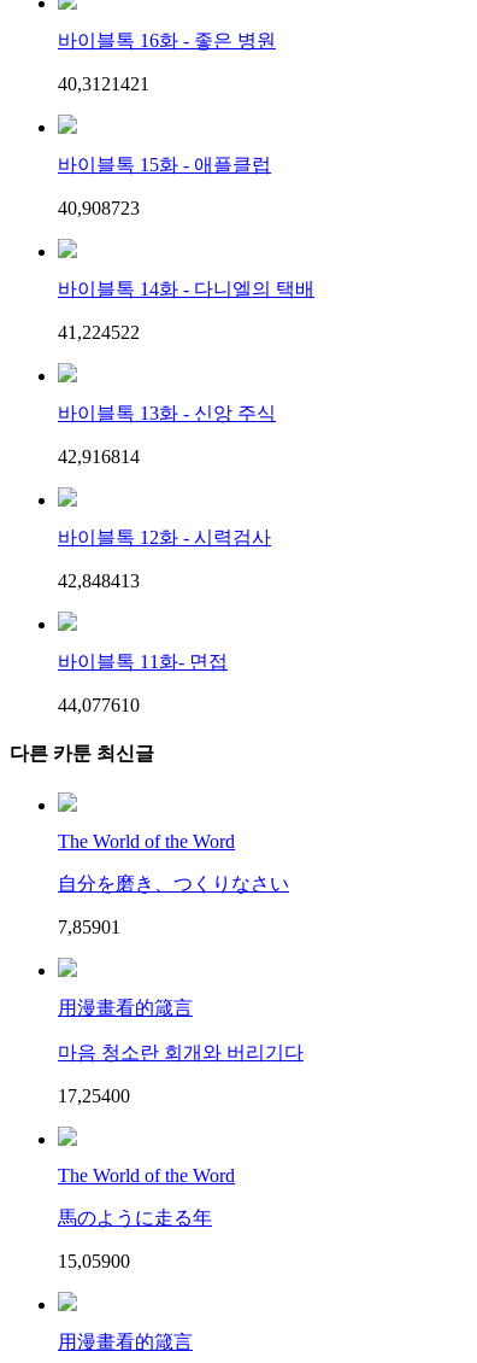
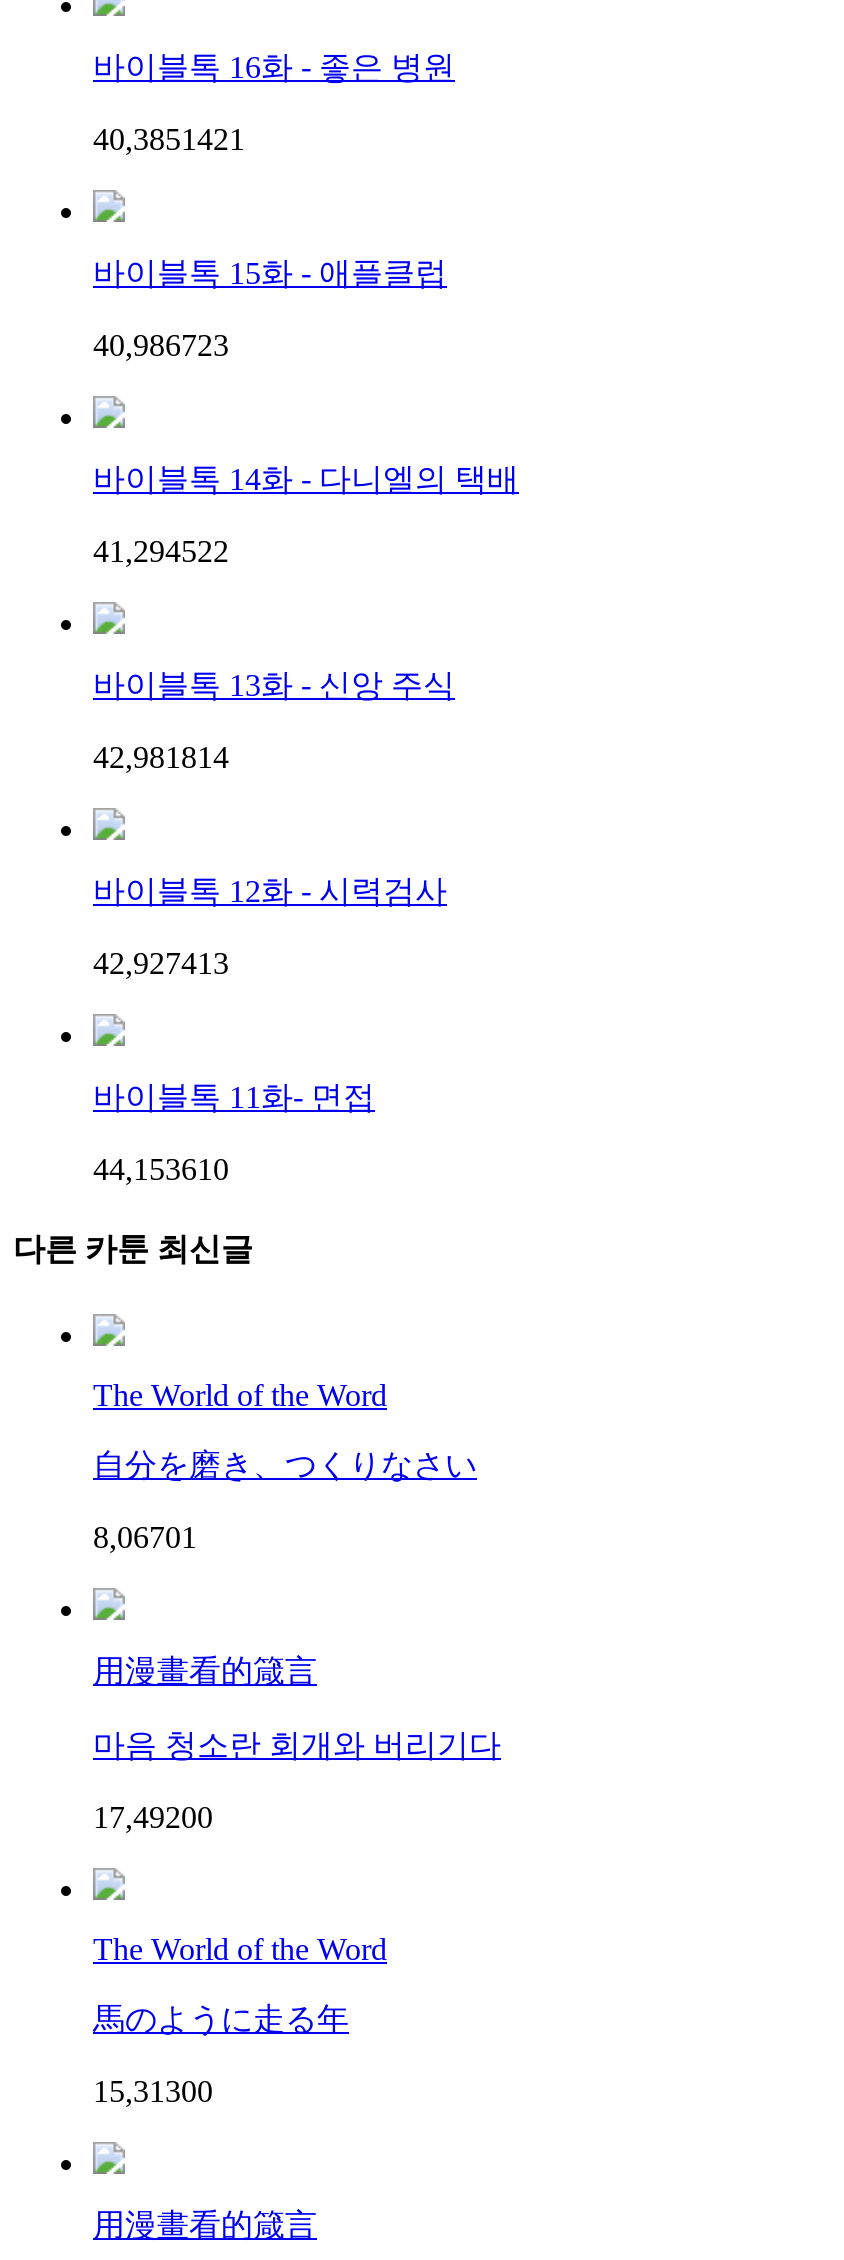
- 40,3121421
+ 40,3851421

- 40,908723
+ 40,986723

- 41,224522
+ 41,294522

- 42,916 814
+ 42,981 814

- 42,848413
+ 42,927413

- 44,077610
+ 44,153610

- 7,85901
+ 8,06701

- 17,25400
+ 17,49200

- 15,05900
+ 15,31300
